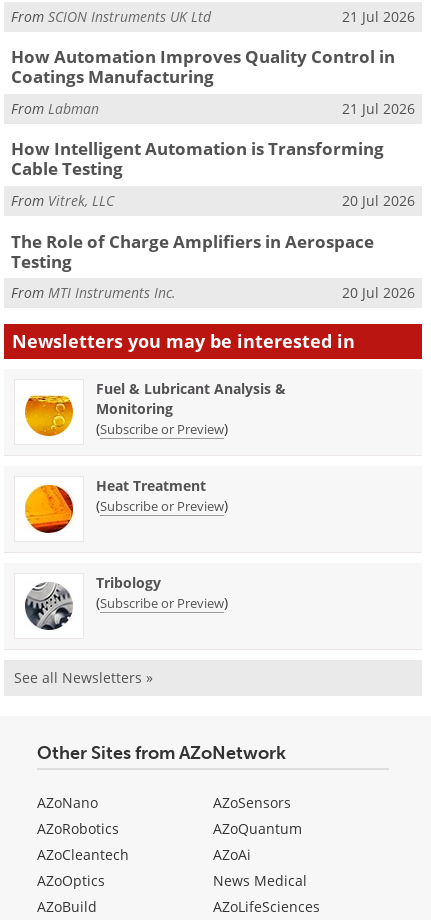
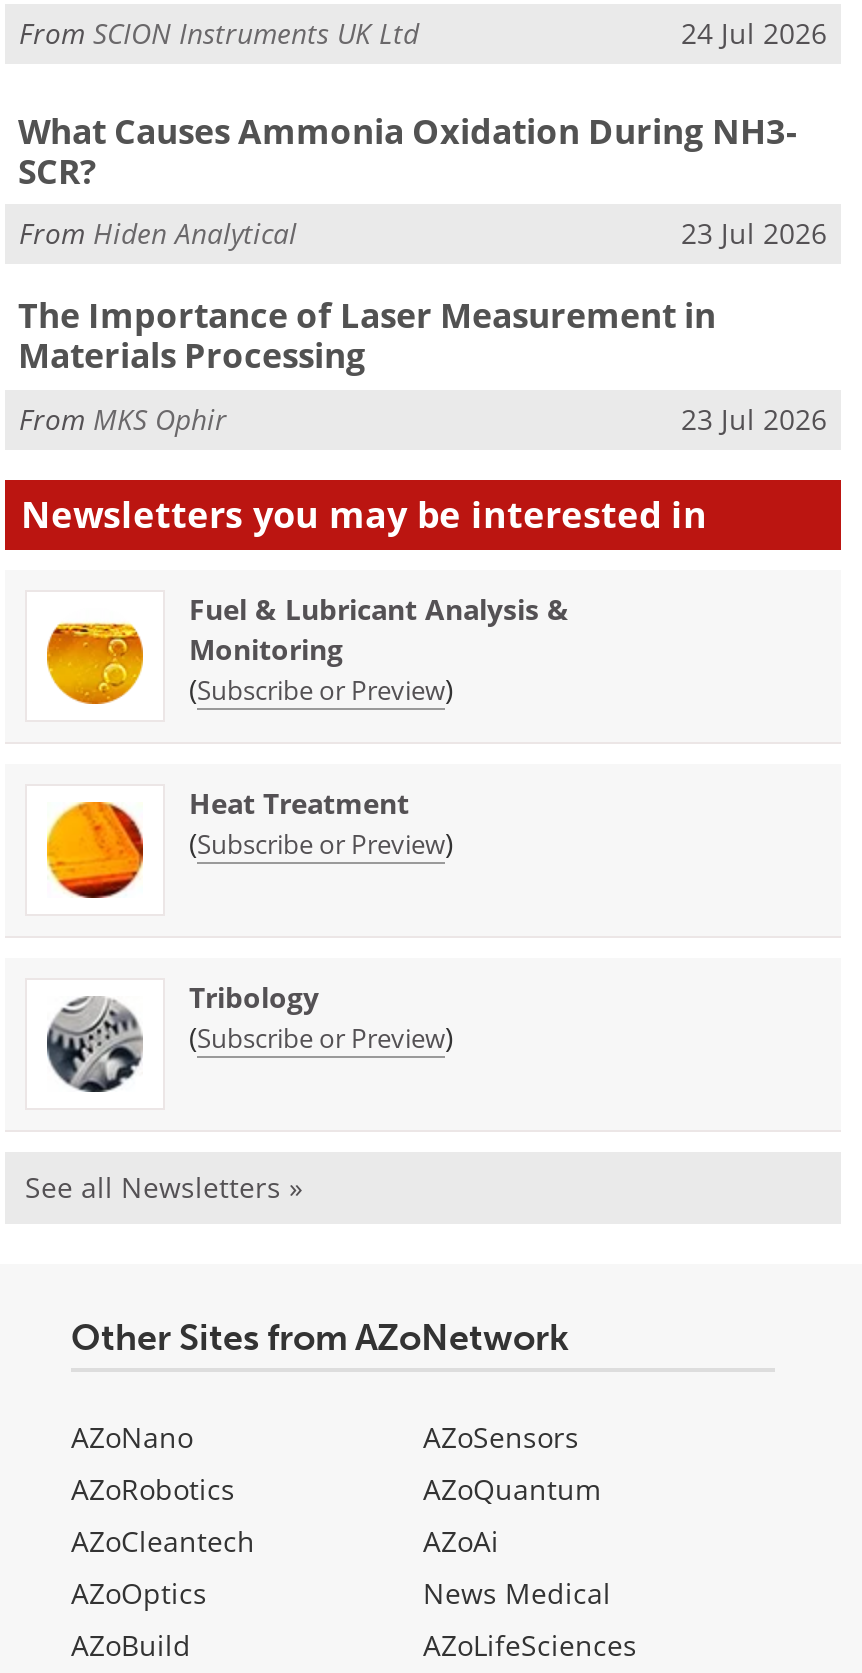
- 21 Jul 2026
- How Automation Improves Quality Control in
- Coatings Manufacturing
- From Labman
- 21 Jul 2026
- How Intelligent Automation is Transforming
- Cable Testing
- From Vitrek, LLC
- 20 Jul 2026
- The Role of Charge Amplifiers in Aerospace
- Testing
- From MTI Instruments Inc.
- 20 Jul 2026
+ 24 Jul 2026
+ What Causes Ammonia Oxidation During NH3-
+ SCR?
+ From Hiden Analytical
+ 23 Jul 2026
+ The Importance of Laser Measurement in
+ Materials Processing
+ From MKS Ophir
+ 23 Jul 2026
